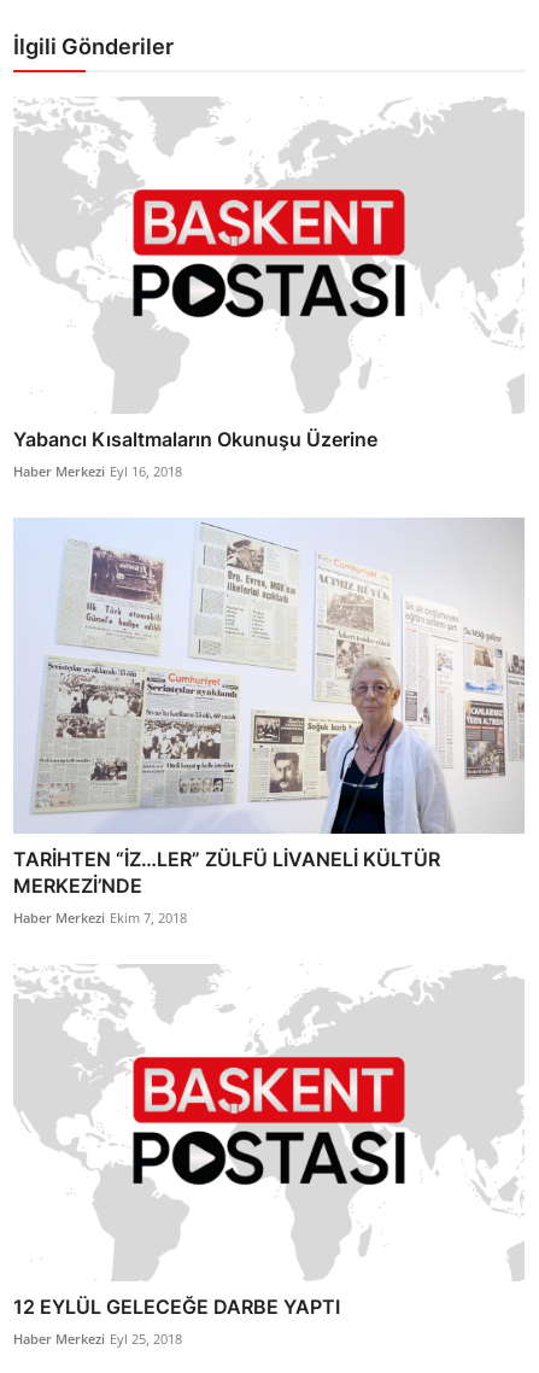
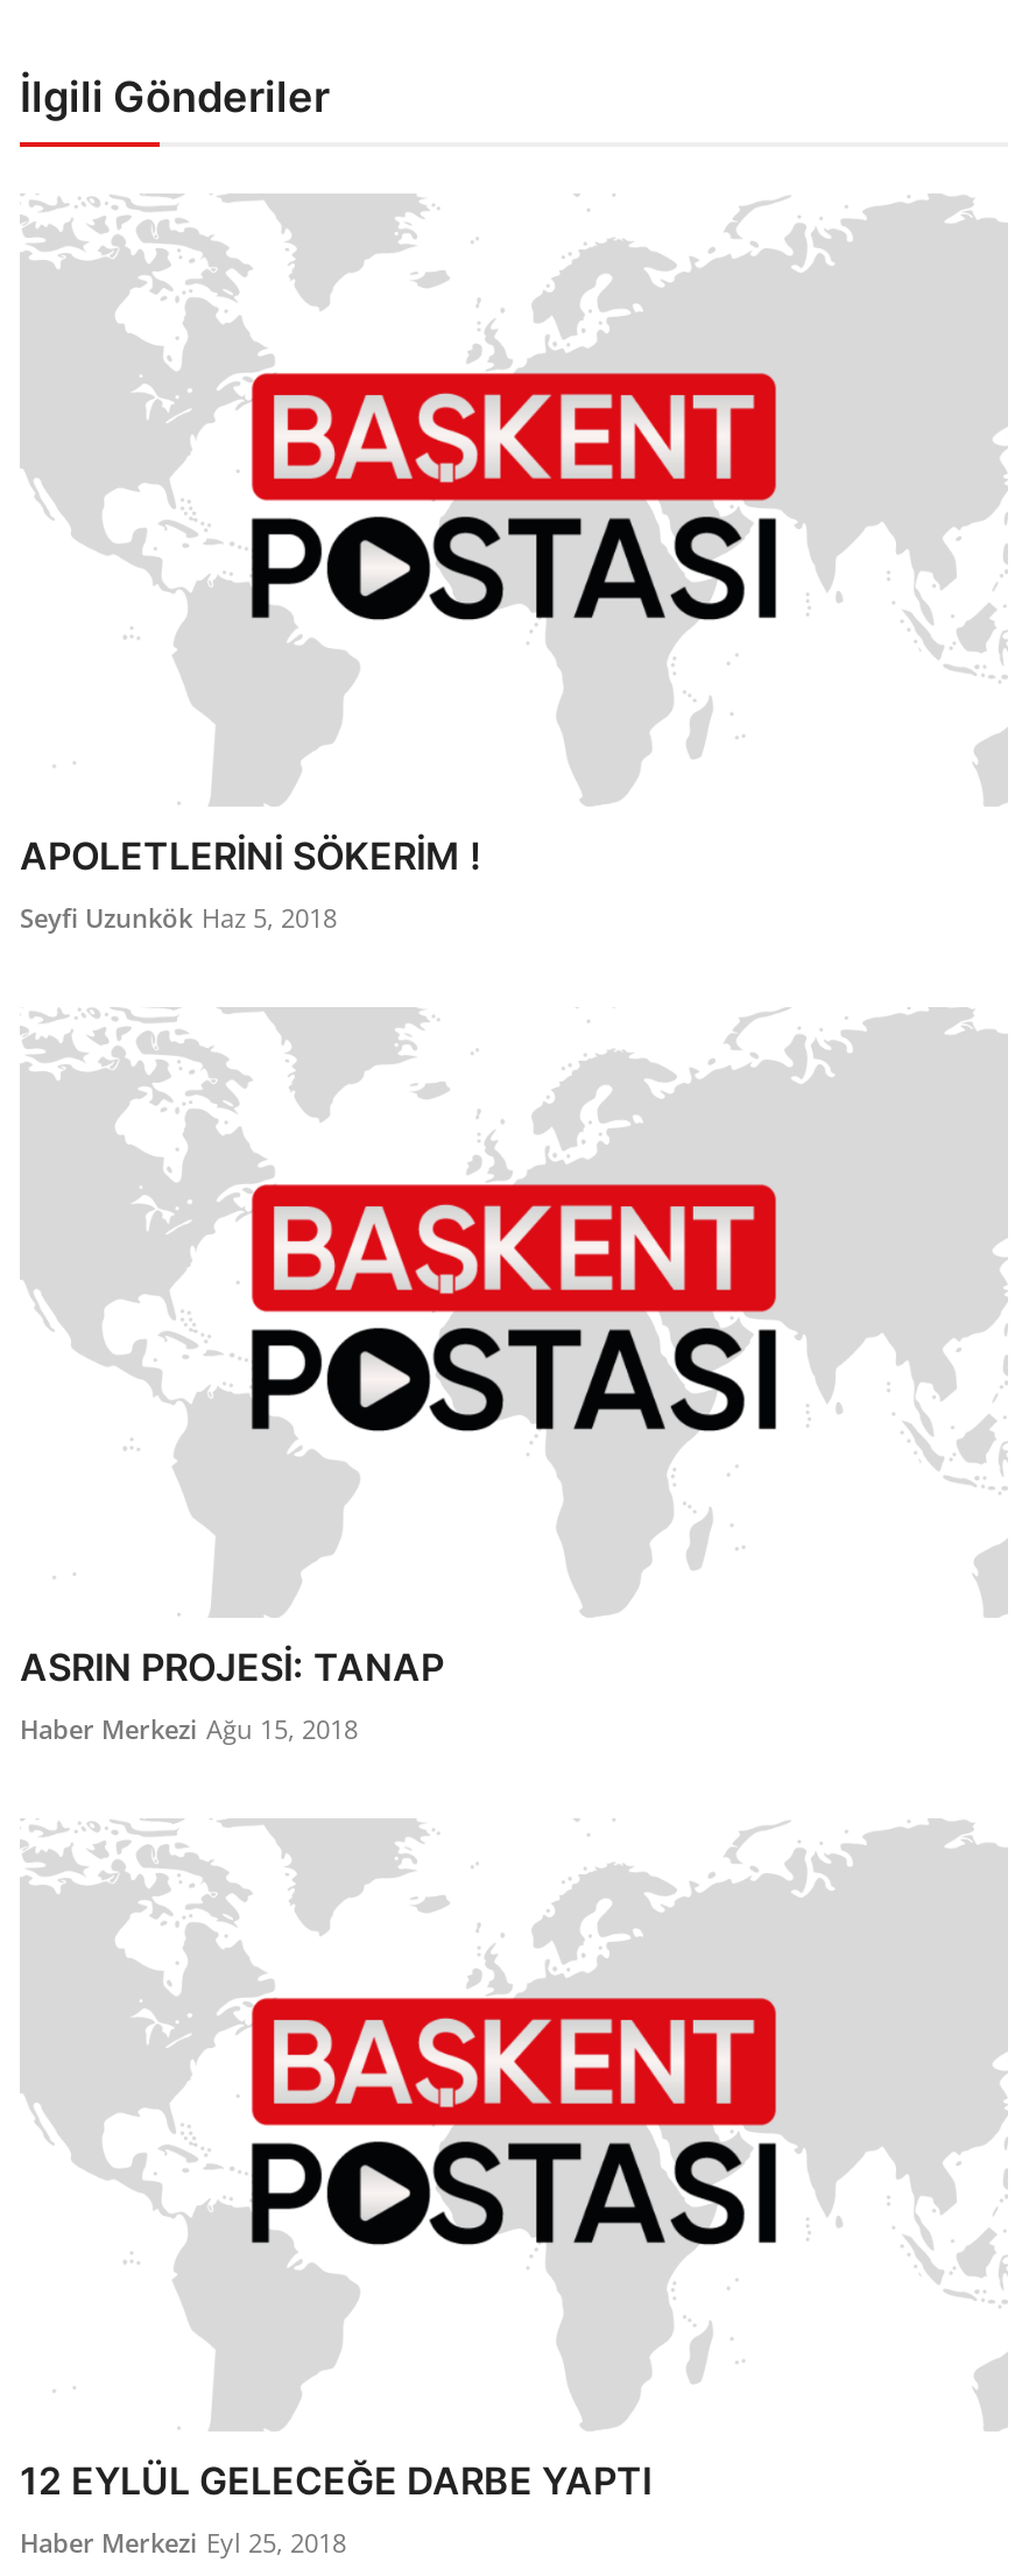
- Yabancı Kısaltmaların Okunuşu Üzerine
- Haber Merkezi Eyl 16, 2018
+ APOLETLERİNİ SÖKERİM !
+ Seyfi Uzunkök Haz 5, 2018

- [image]
- TARİHTEN “İZ…LER” ZÜLFÜ LİVANELİ KÜLTÜR
- MERKEZİ’NDE
- Haber Merkezi Ekim 7, 2018
+ [image]
+ ASRIN PROJESİ: TANAP
+ Haber Merkezi Ağu 15, 2018
